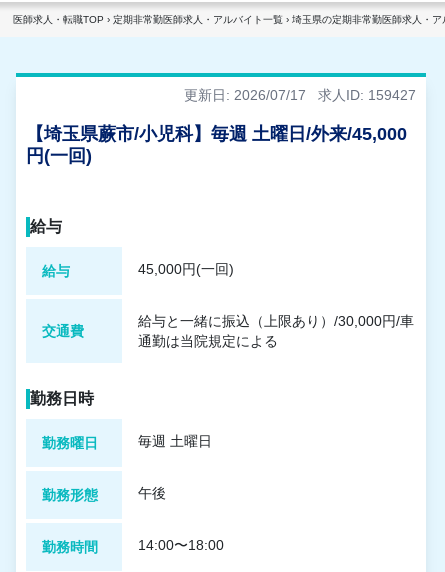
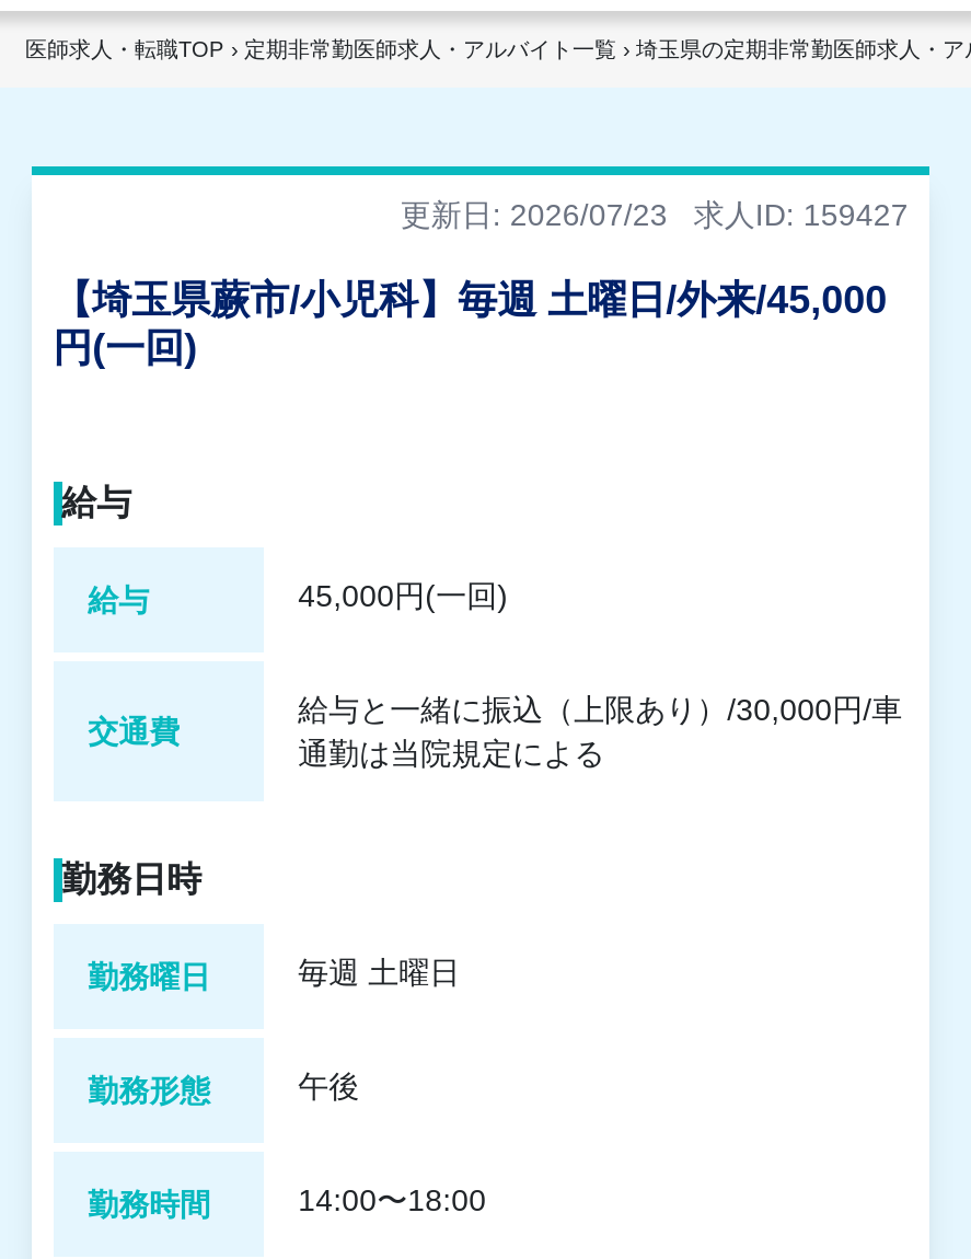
- 更新日: 2026/07/17 求人ID: 159427
+ 更新日: 2026/07/23 求人ID: 159427
